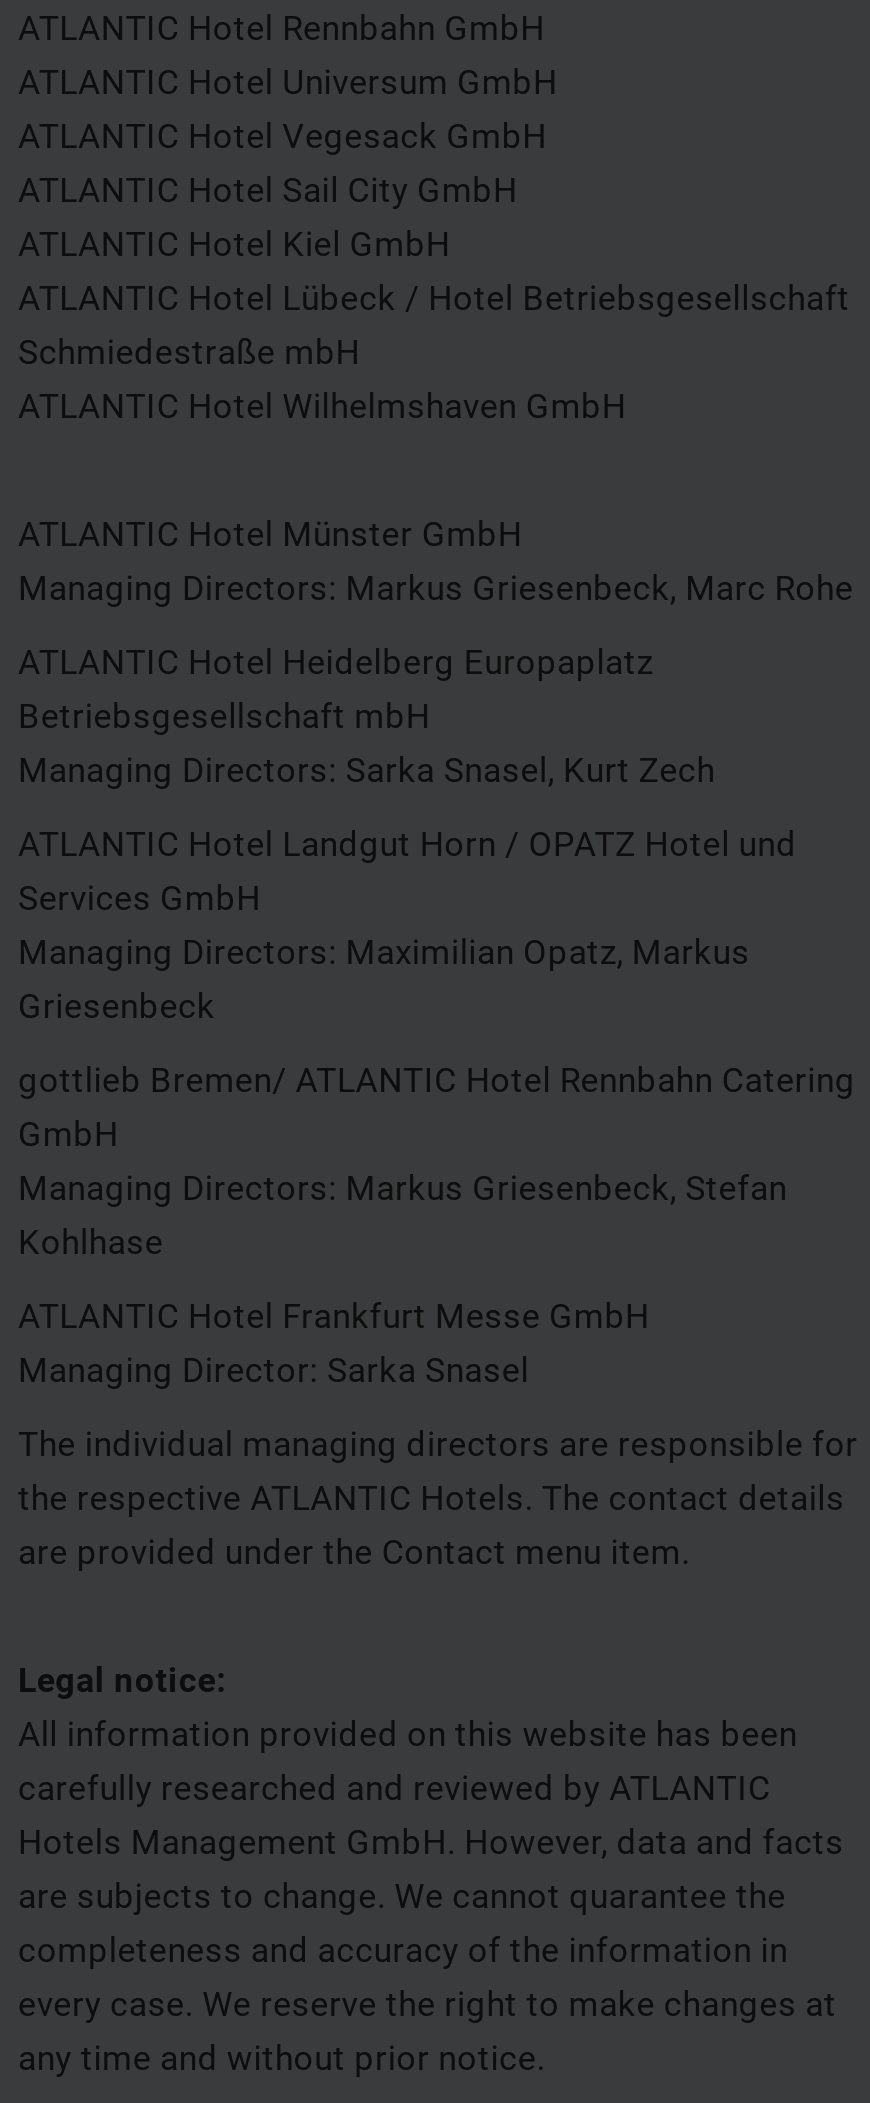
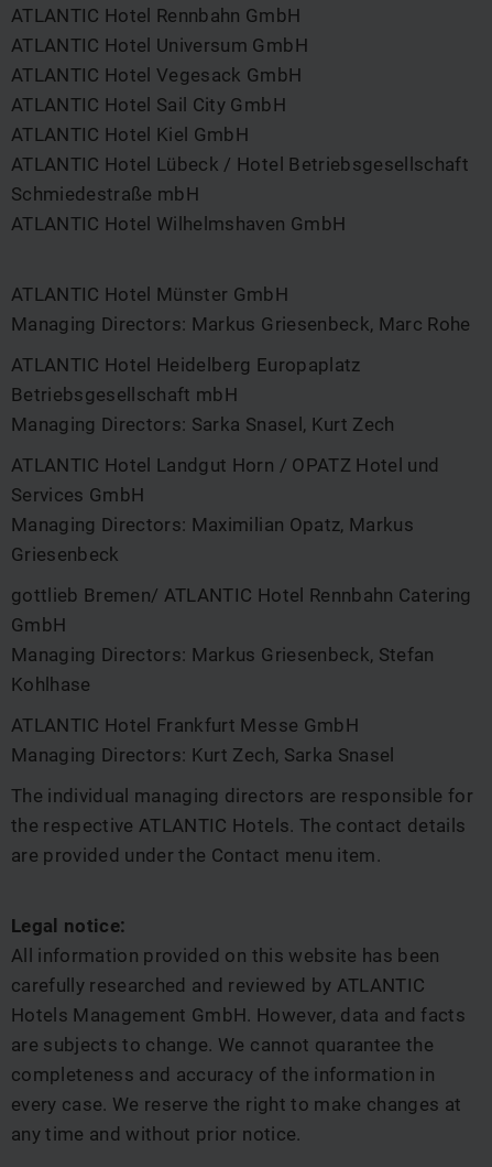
- Managing Director: Sarka Snasel
+ Managing Directors: Kurt Zech, Sarka Snasel
